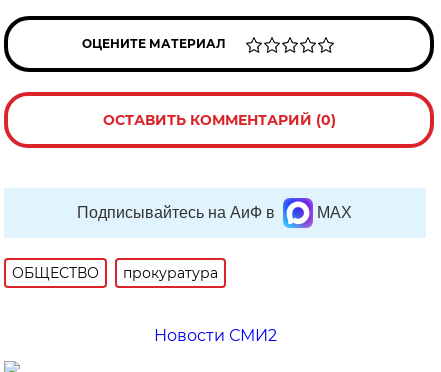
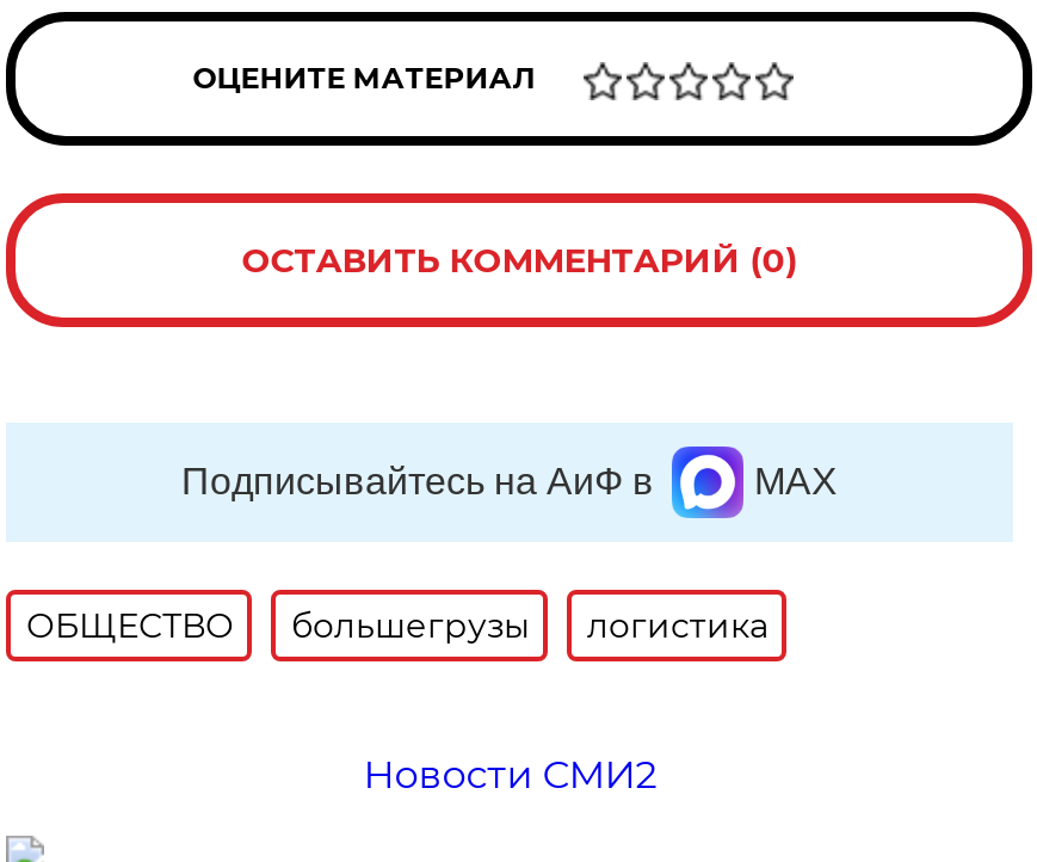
- прокуратура
+ большегрузы
+ логистика
